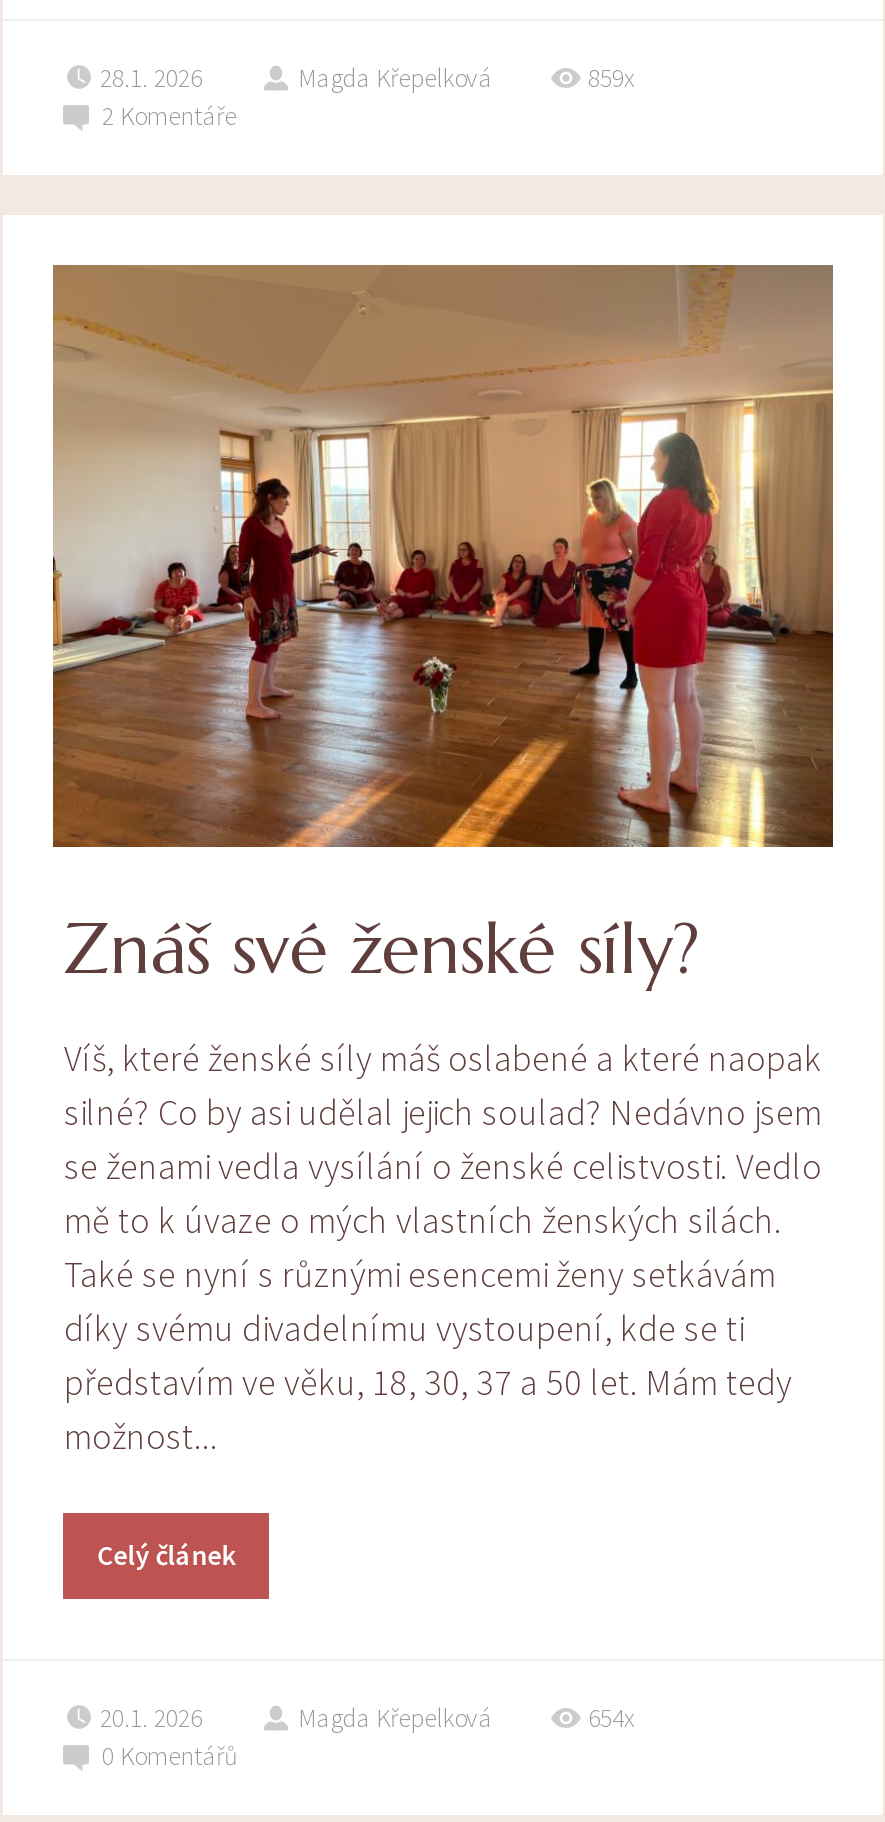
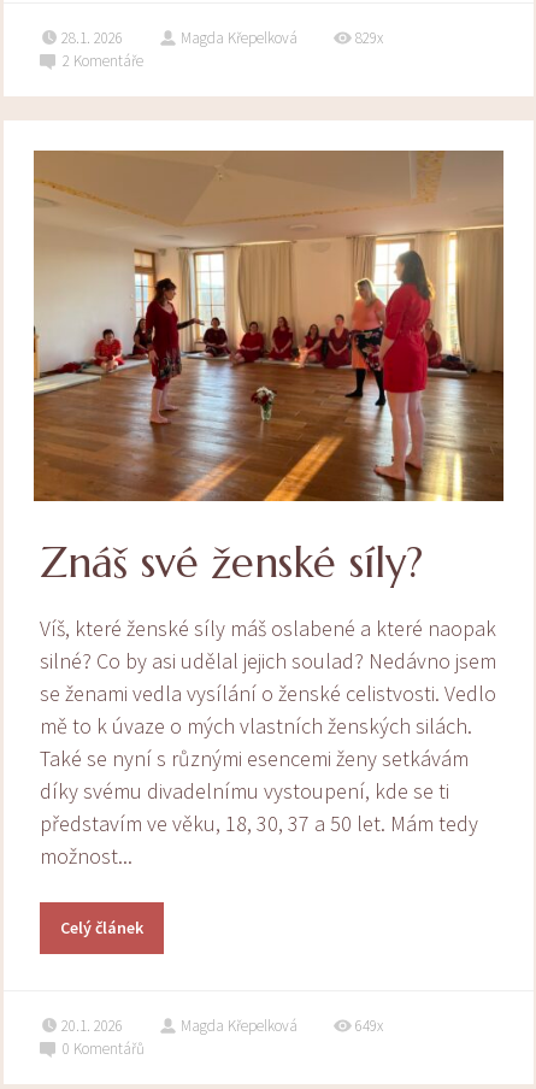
- 859x
+ 829x

- 654x
+ 649x
